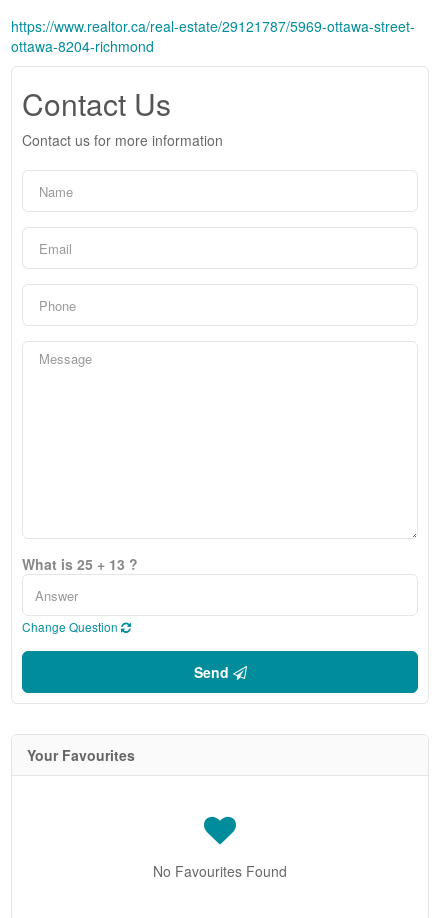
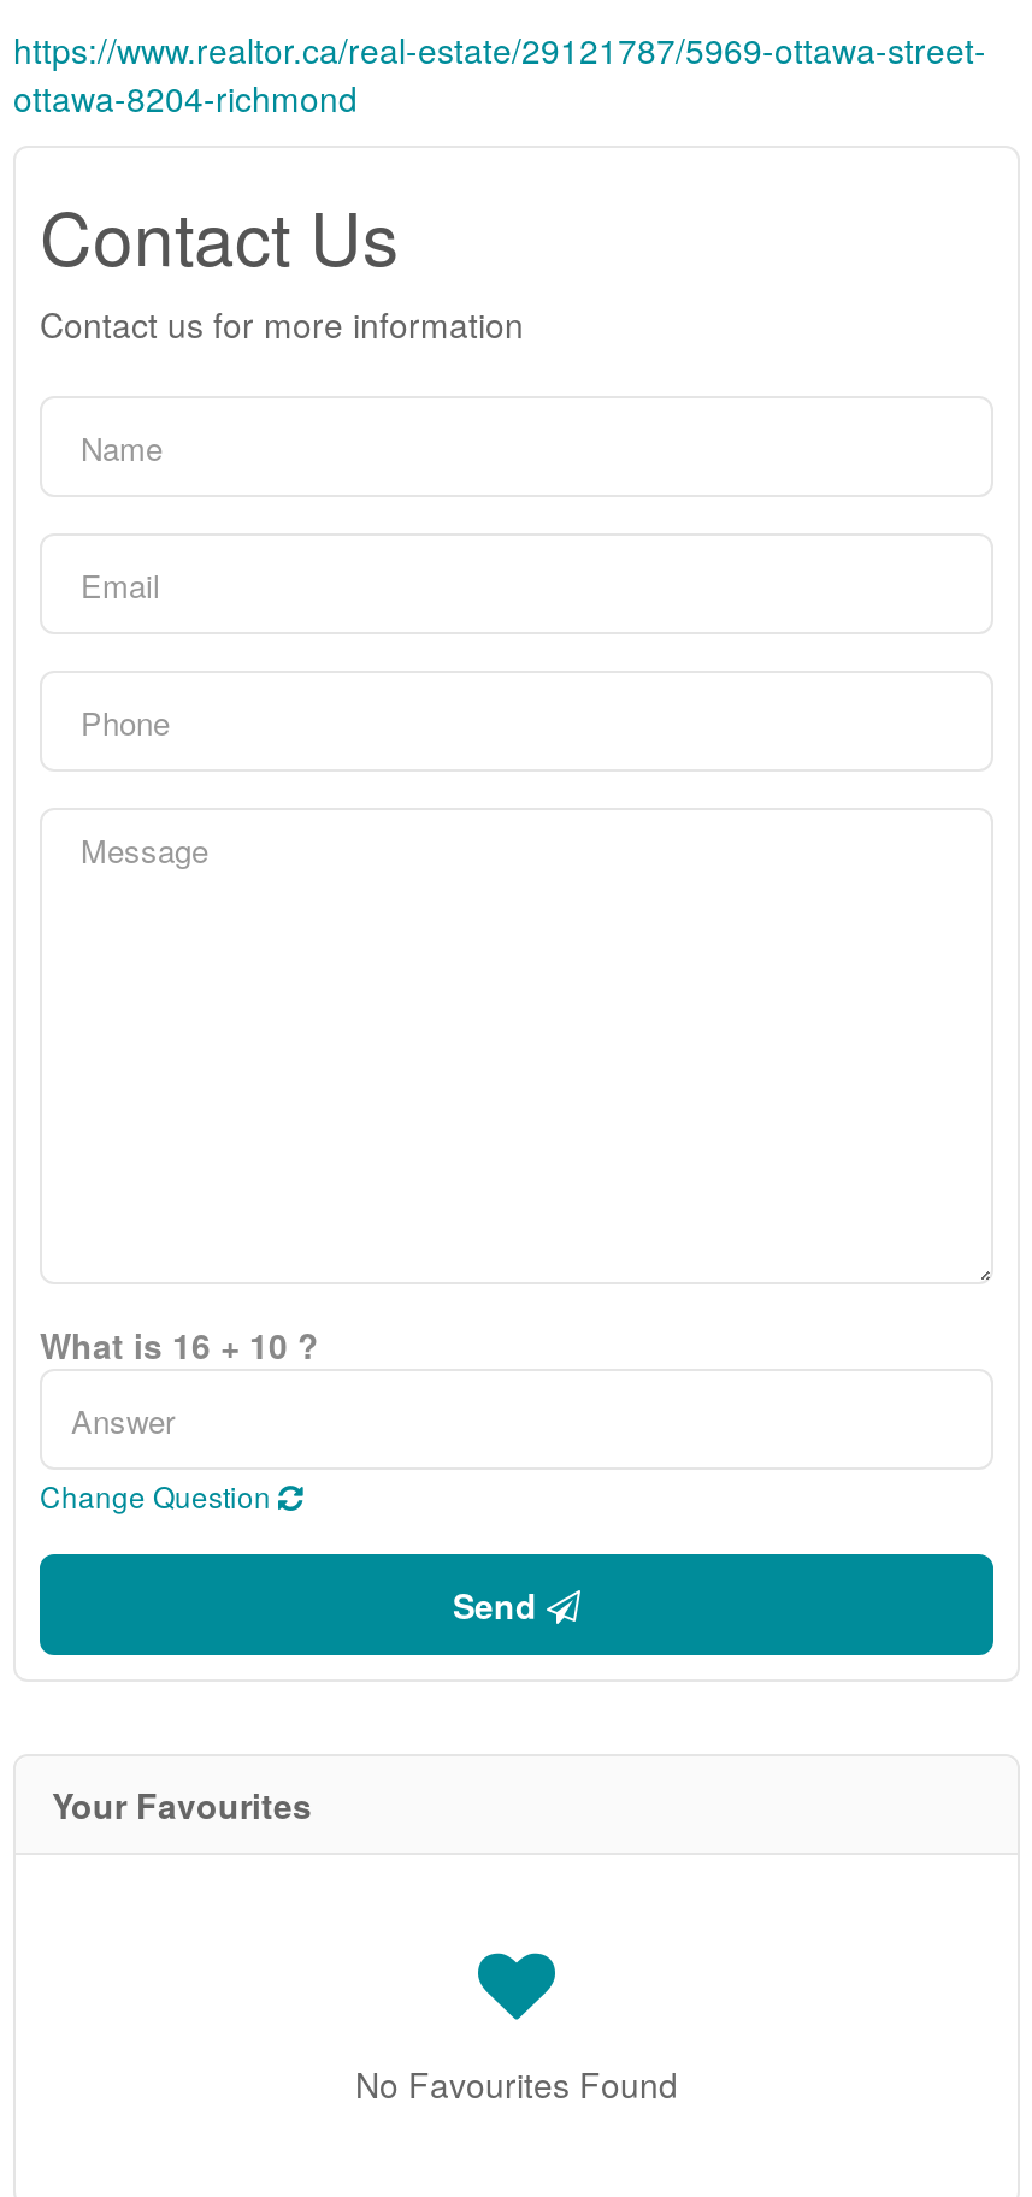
- What is 25 + 13 ?
+ What is 16 + 10 ?
